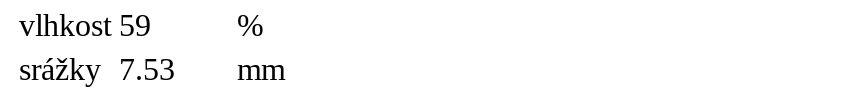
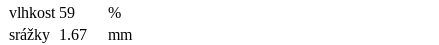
- srážky 7.53 mm
+ srážky 1.67 mm
